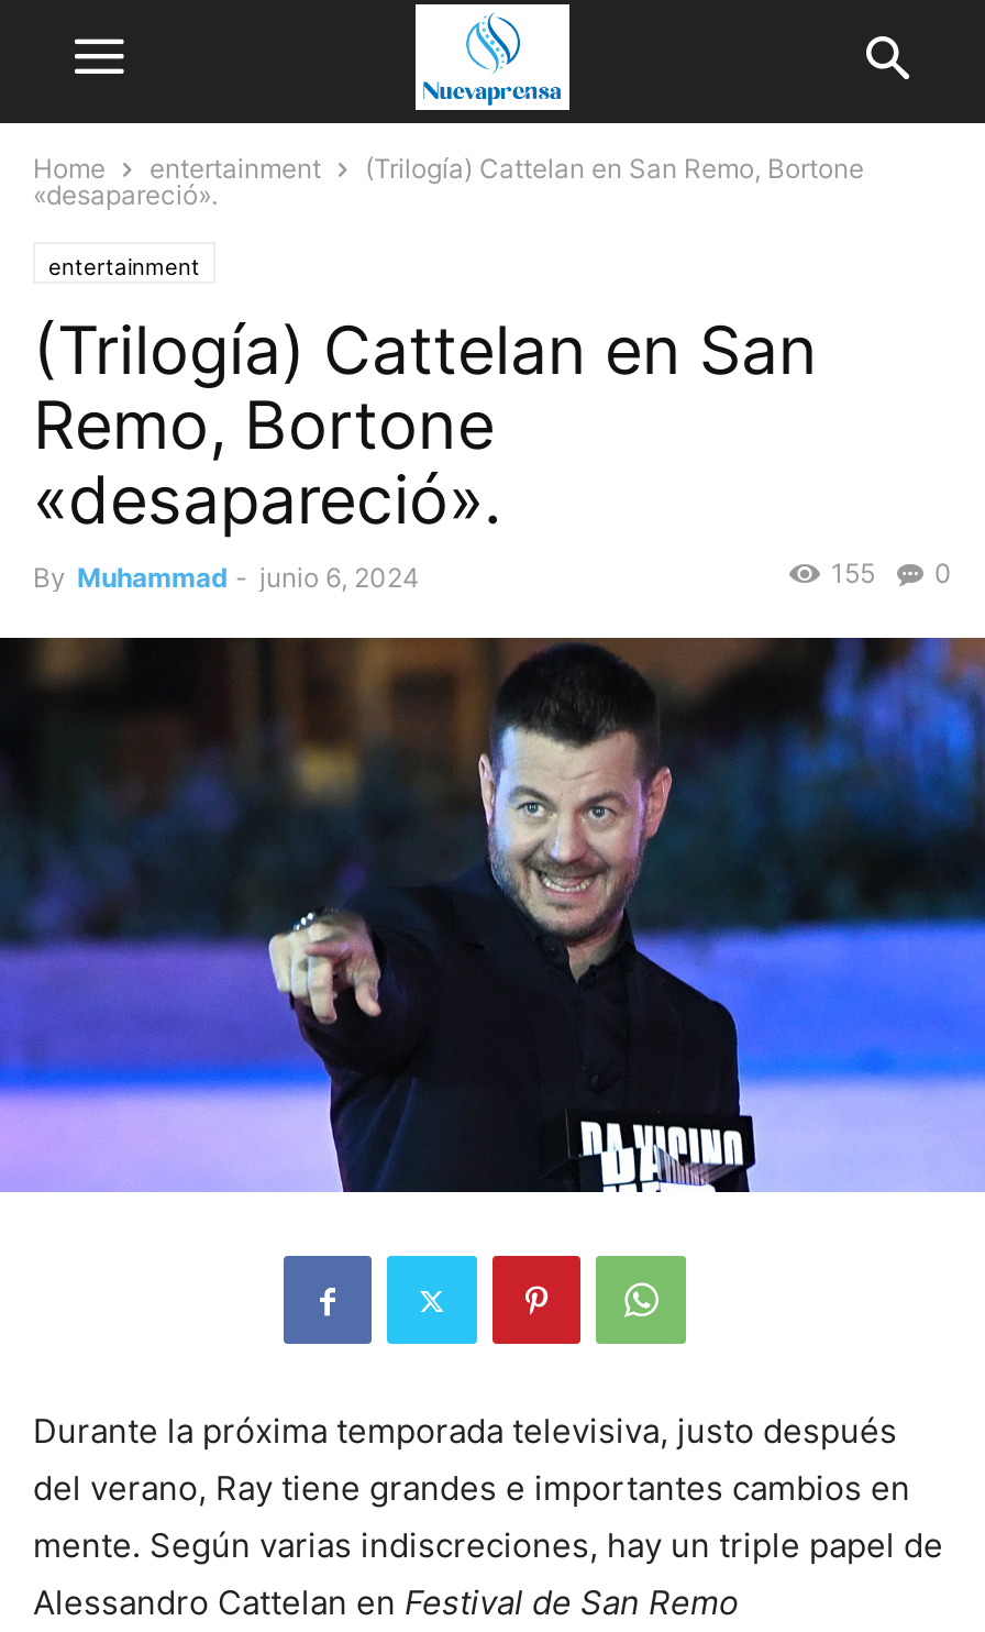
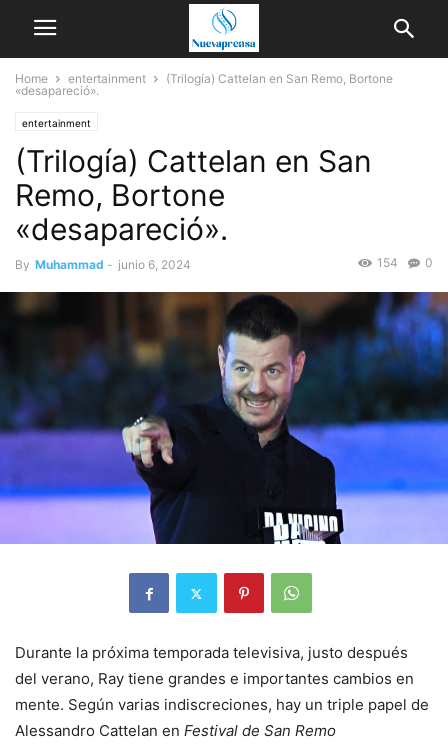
- 155 0
+ 154 0
